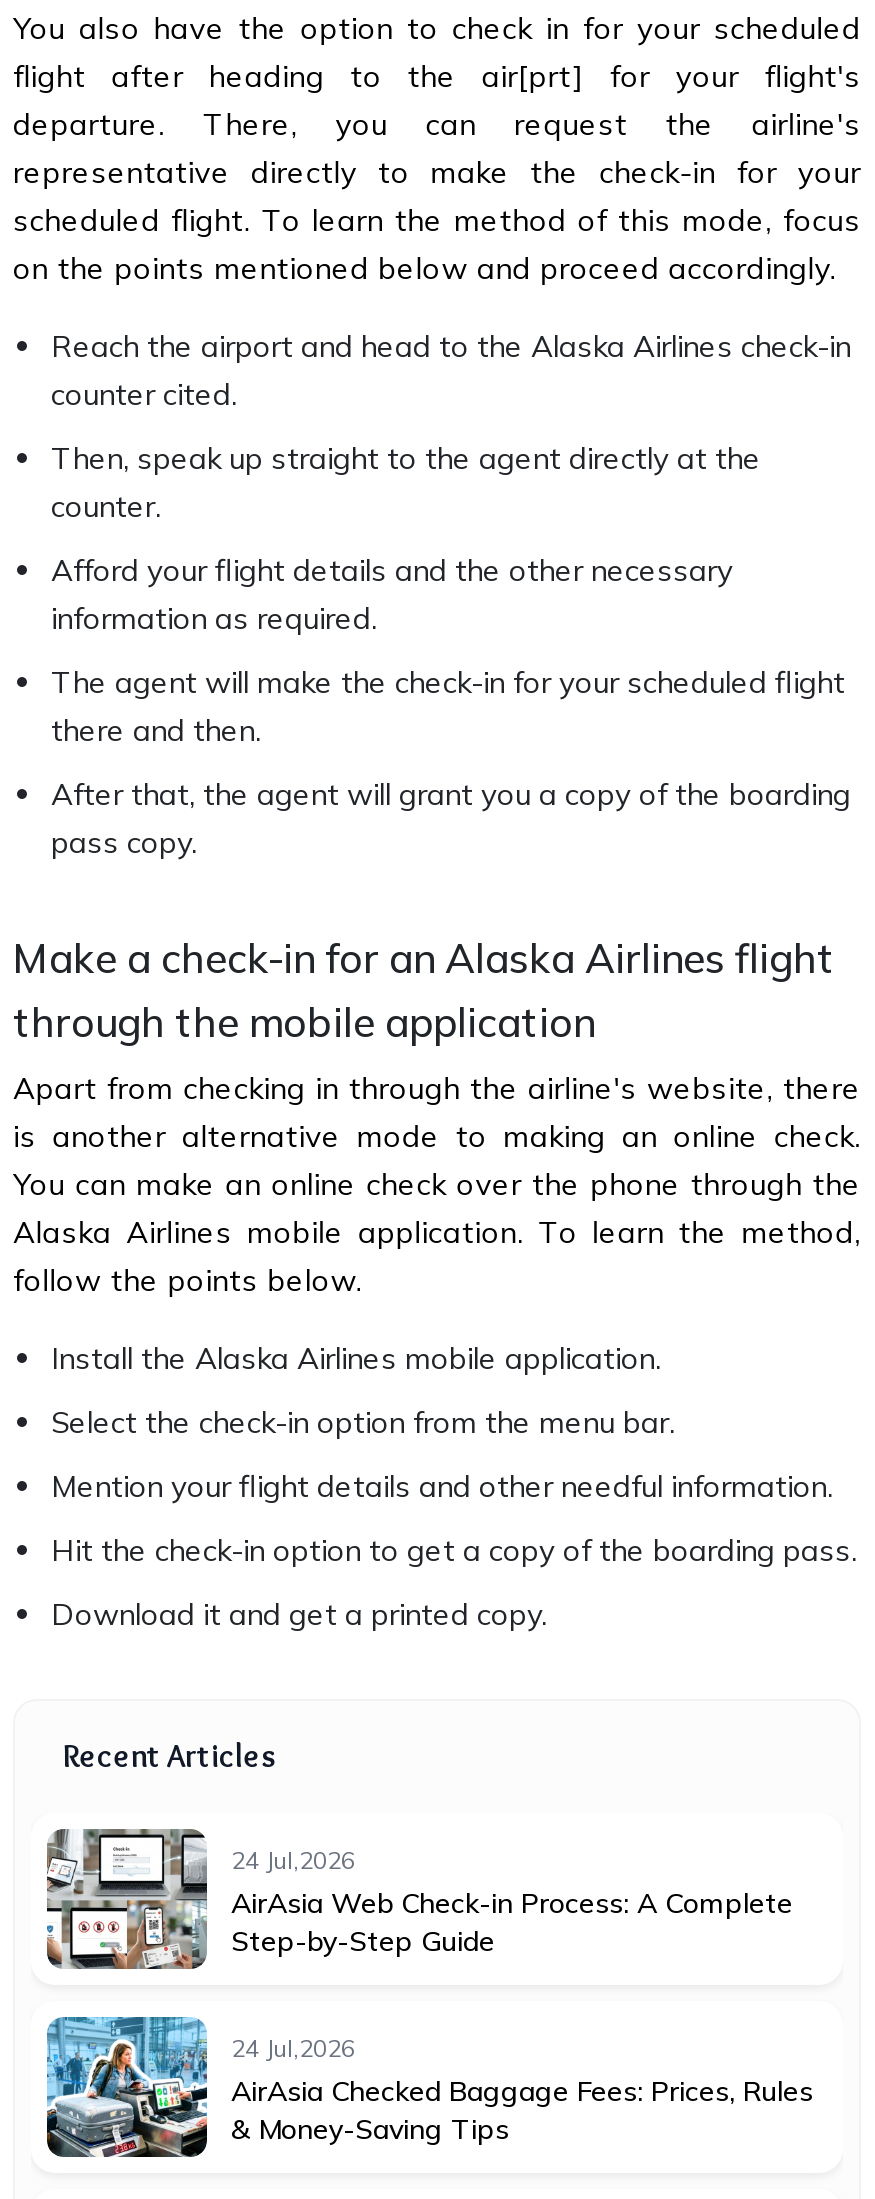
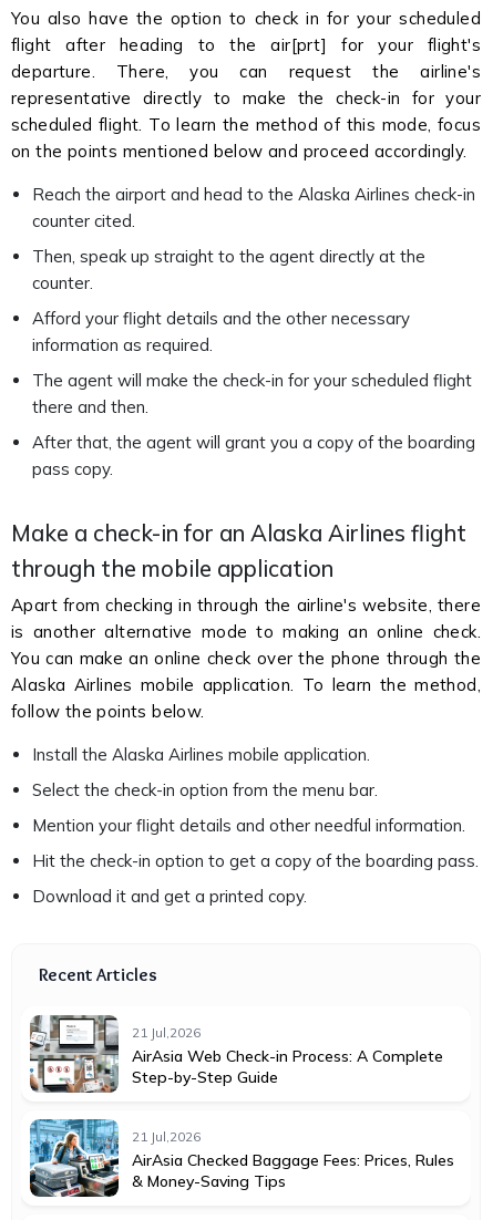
- 24 Jul,2026
+ 21 Jul,2026

- 24 Jul,2026
+ 21 Jul,2026
